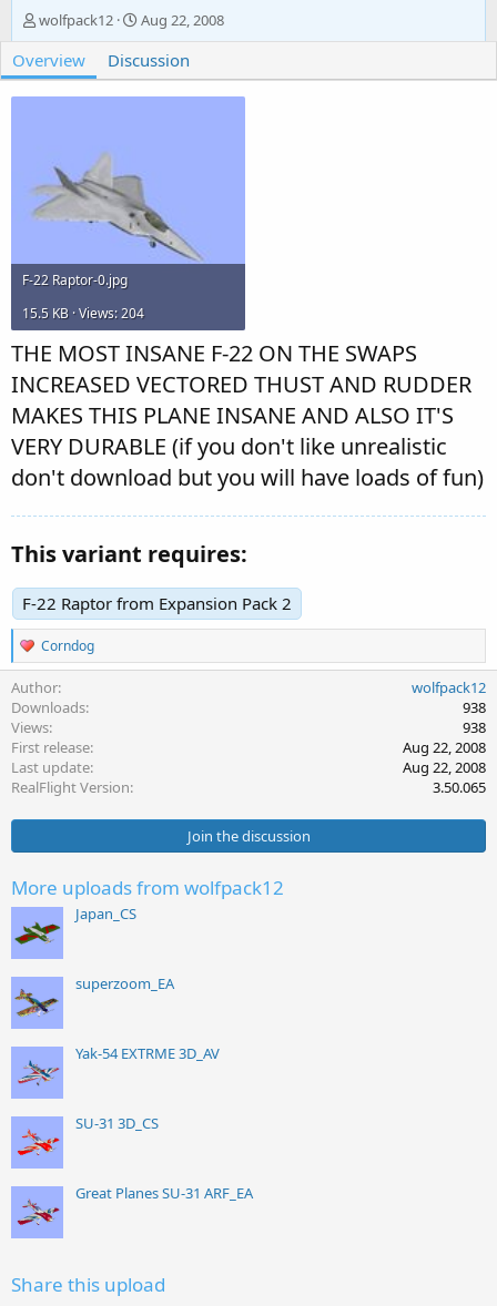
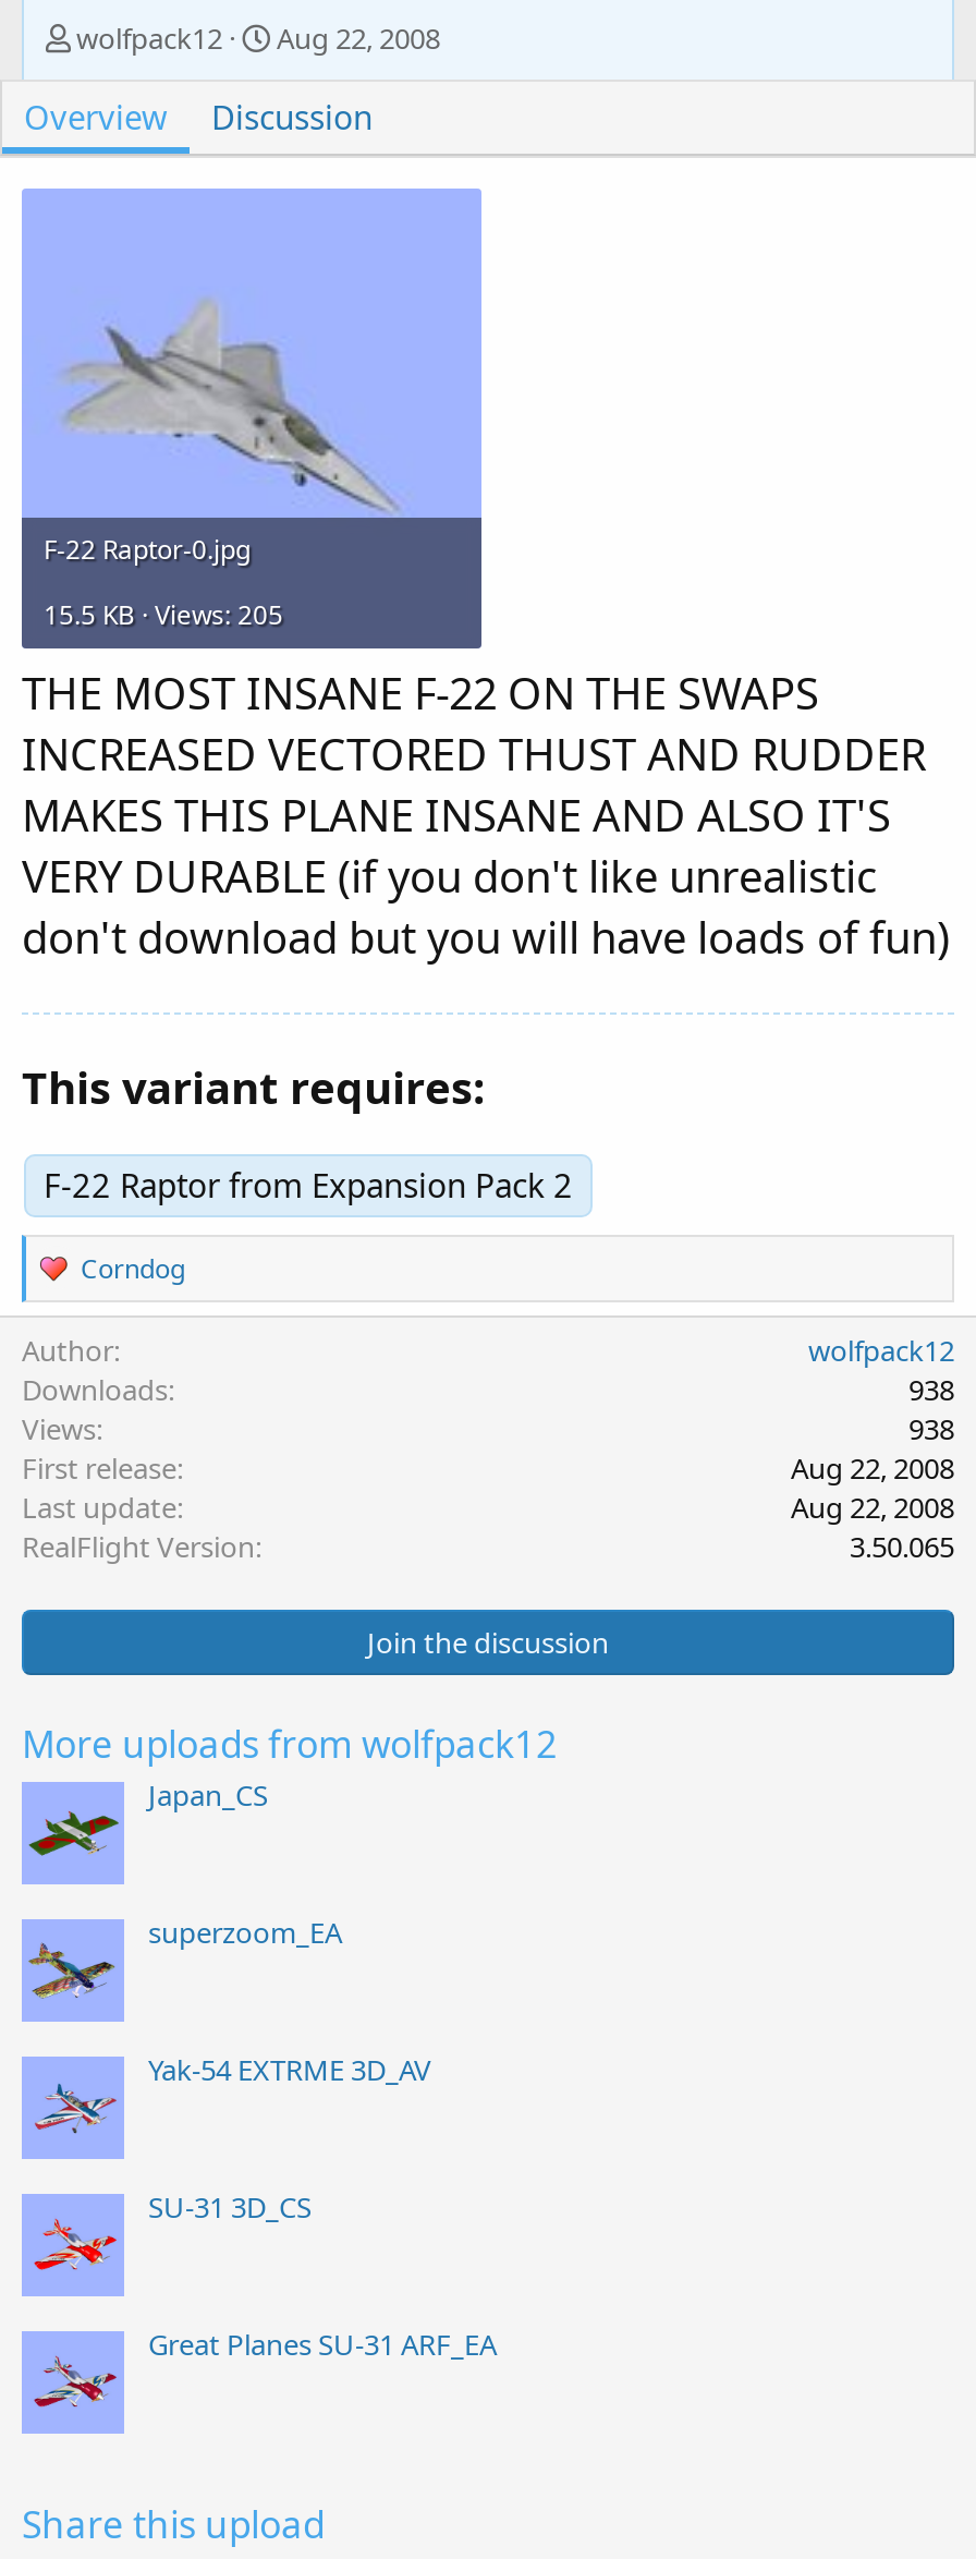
- 15.5 KB · Views: 204
+ 15.5 KB · Views: 205
